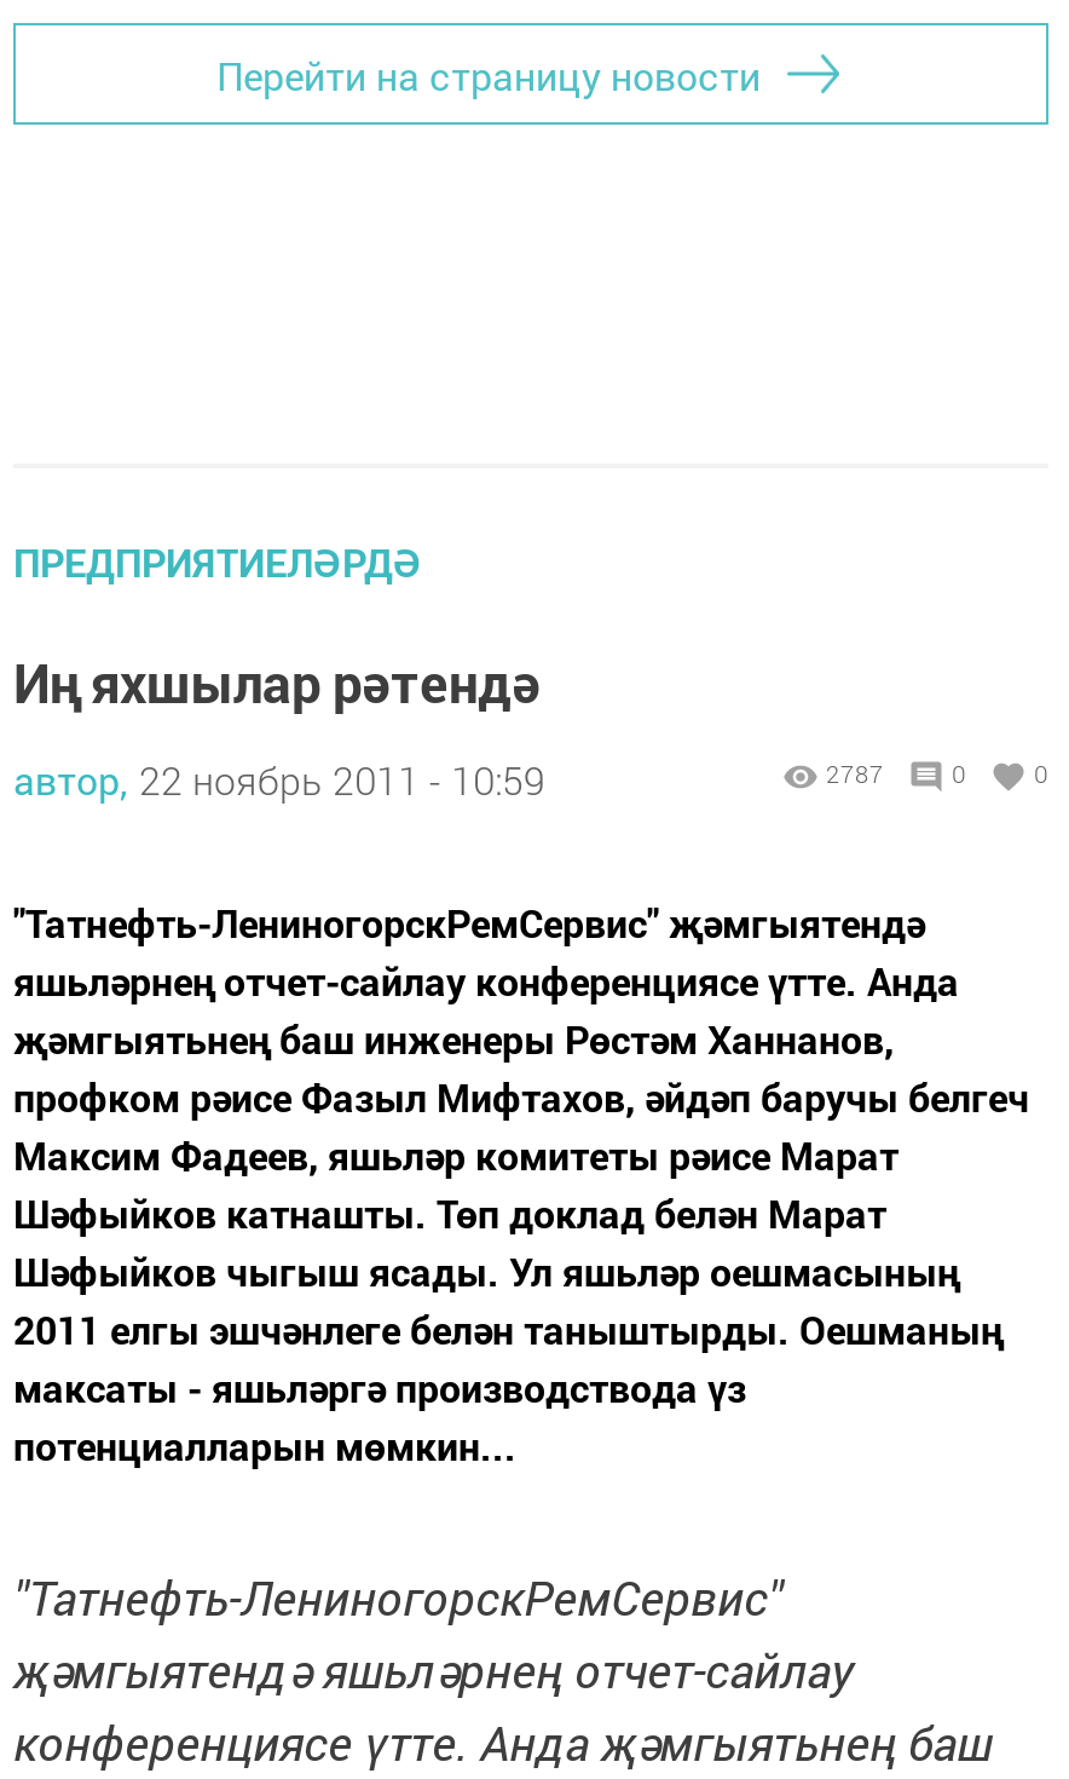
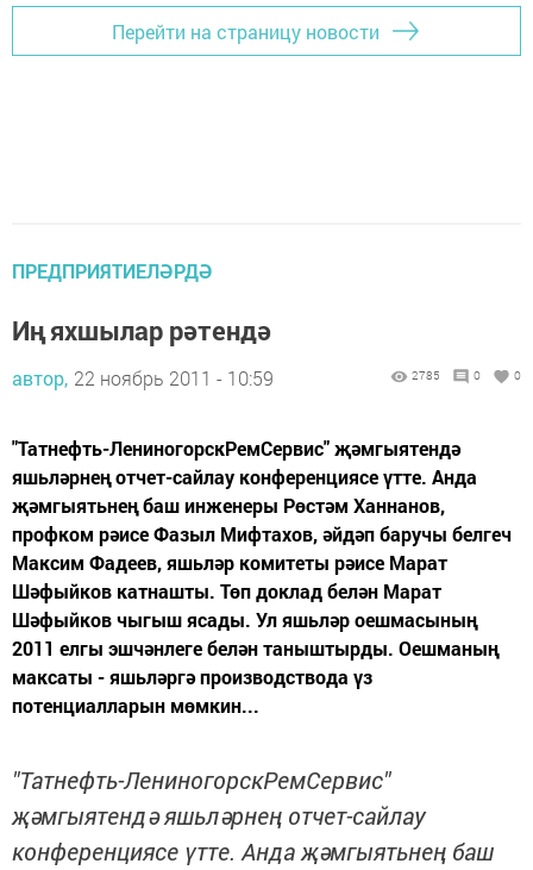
- 2787
+ 2785
